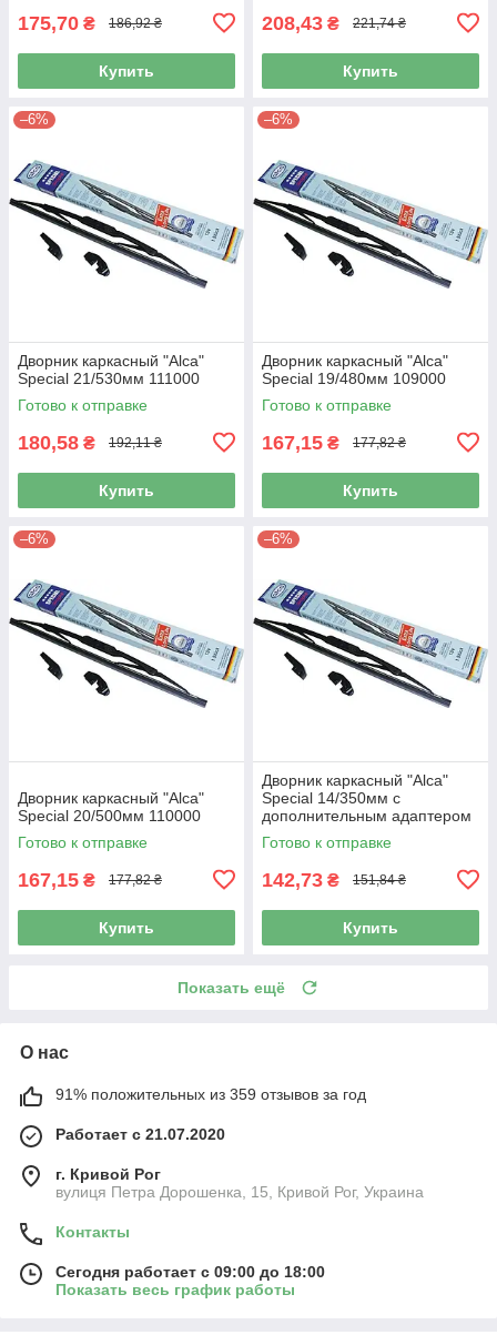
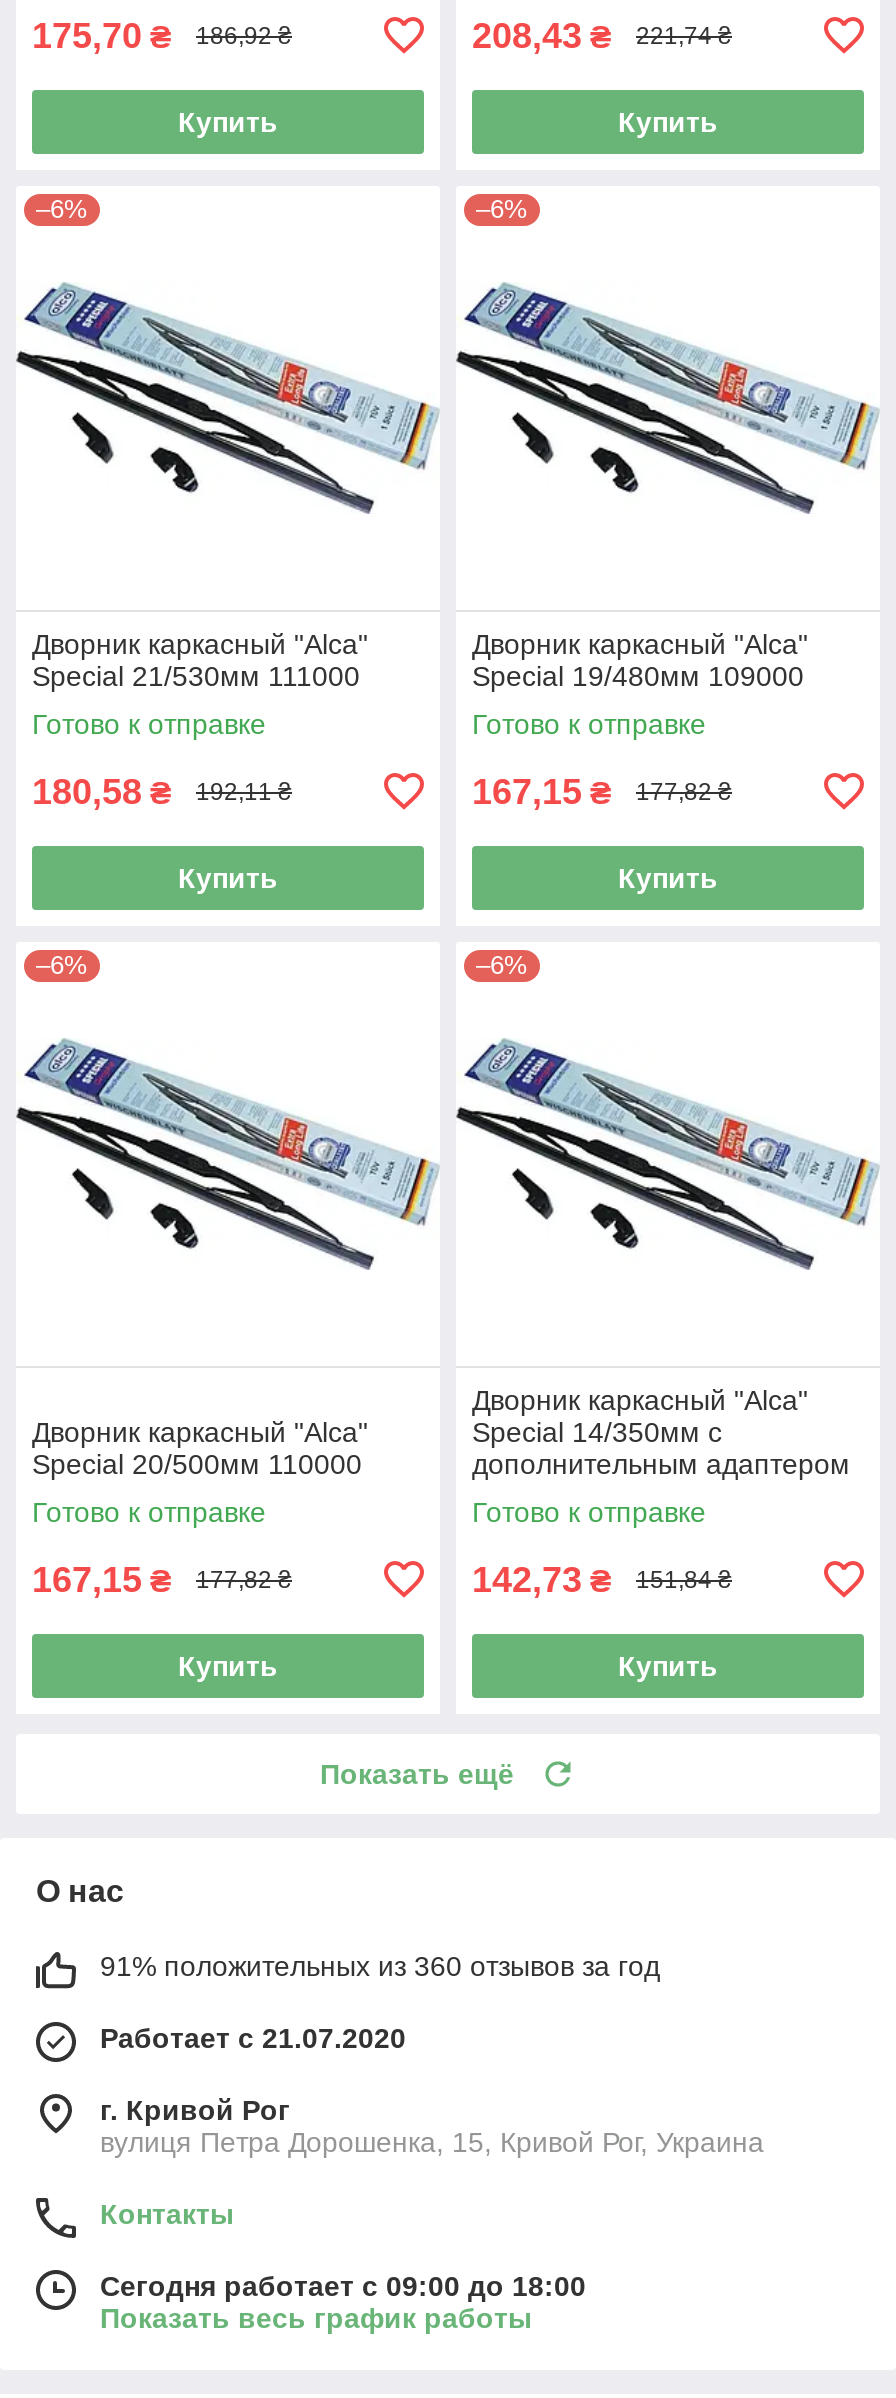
- 91% положительных из 359 отзывов за год
+ 91% положительных из 360 отзывов за год
